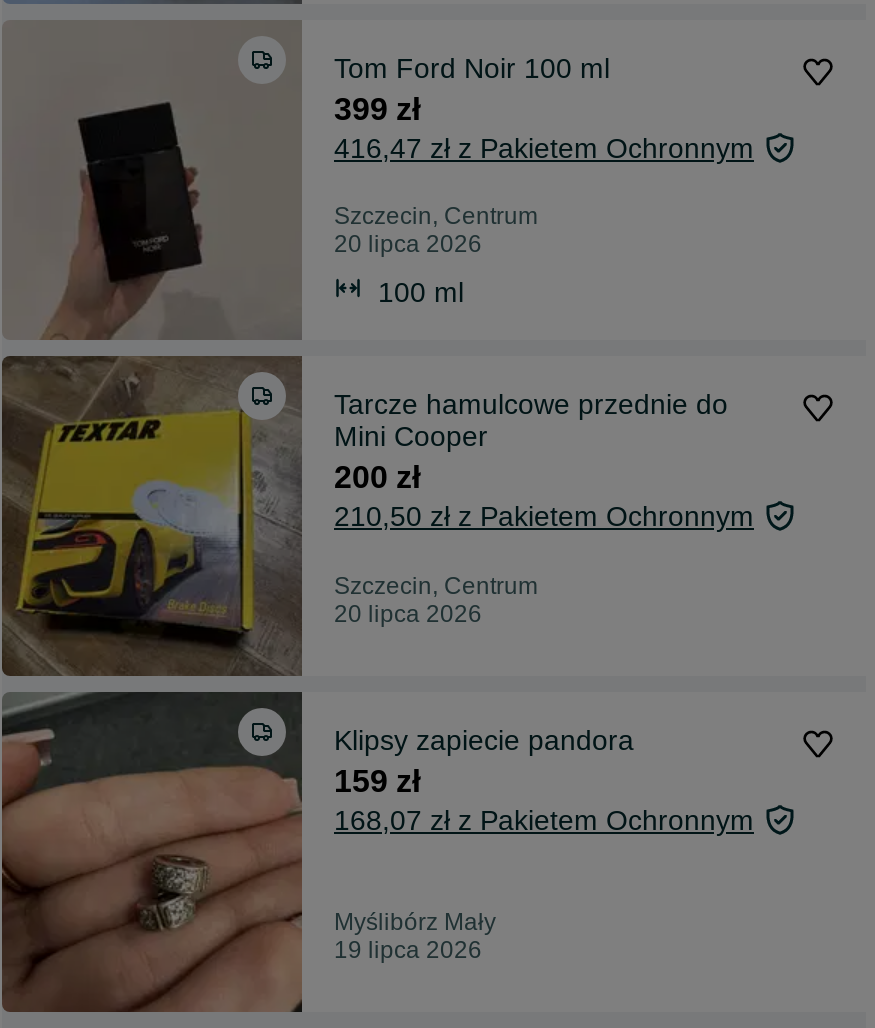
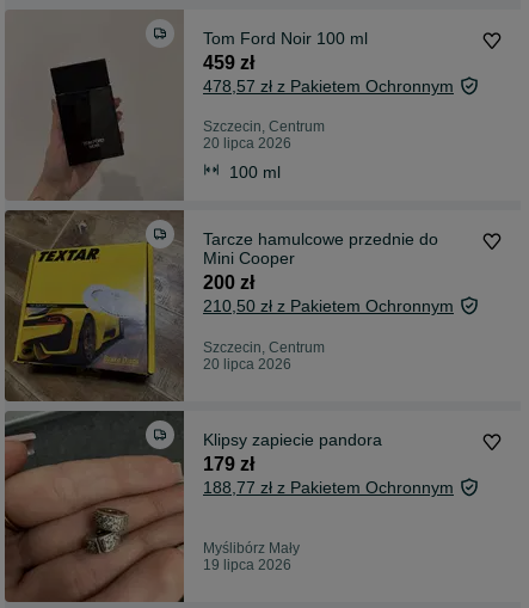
- 399 zł
+ 459 zł

- 416,47 zł z Pakietem Ochronnym
+ 478,57 zł z Pakietem Ochronnym

- 159 zł
+ 179 zł

- 168,07 zł z Pakietem Ochronnym
+ 188,77 zł z Pakietem Ochronnym
